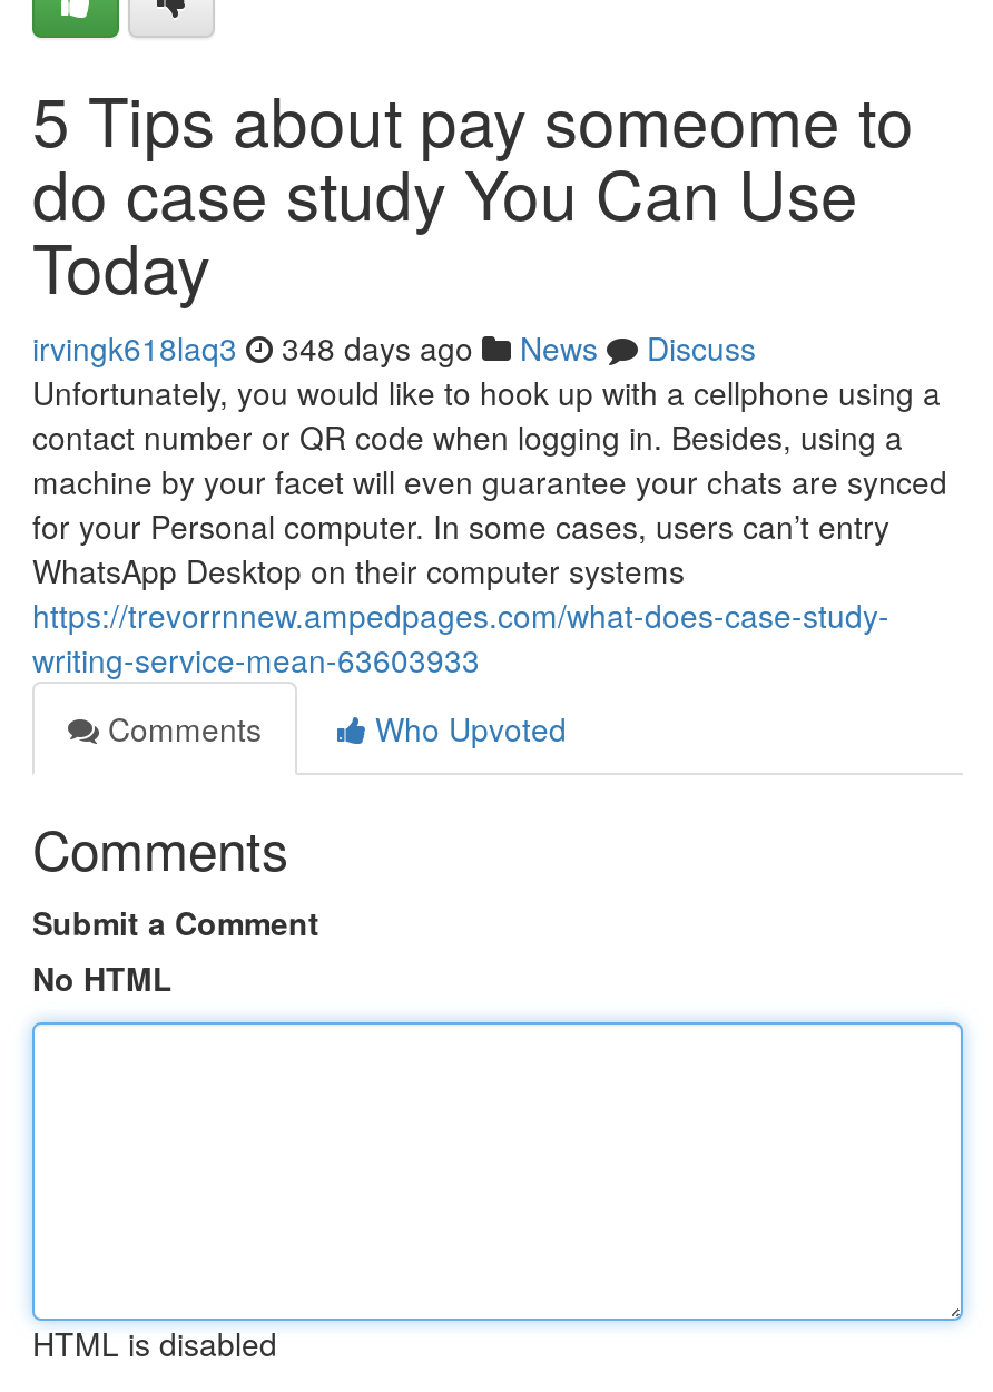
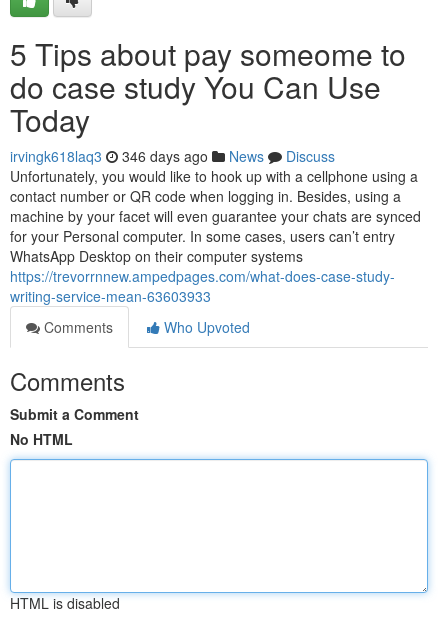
- irvingk618laq3 348 days ago News Discuss
+ irvingk618laq3 346 days ago News Discuss
